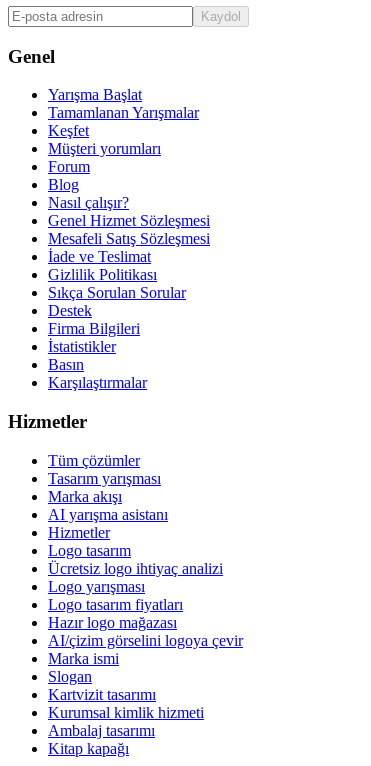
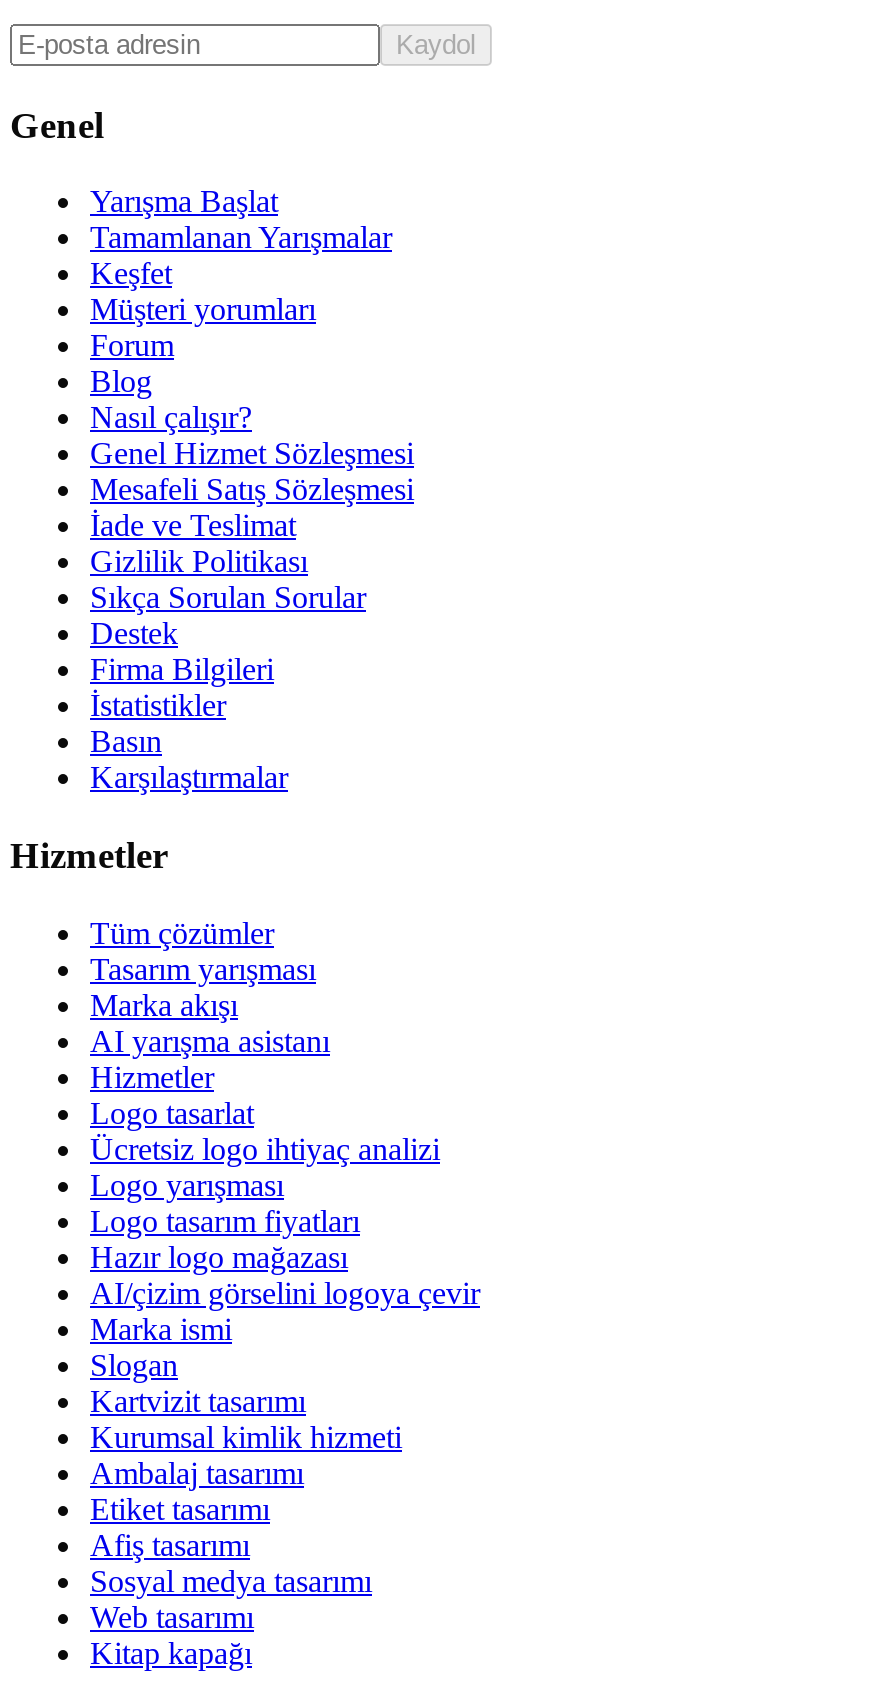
- Logo tasarım
+ Logo tasarlat

+ Etiket tasarımı
+ Afiş tasarımı
+ Sosyal medya tasarımı
+ Web tasarımı
